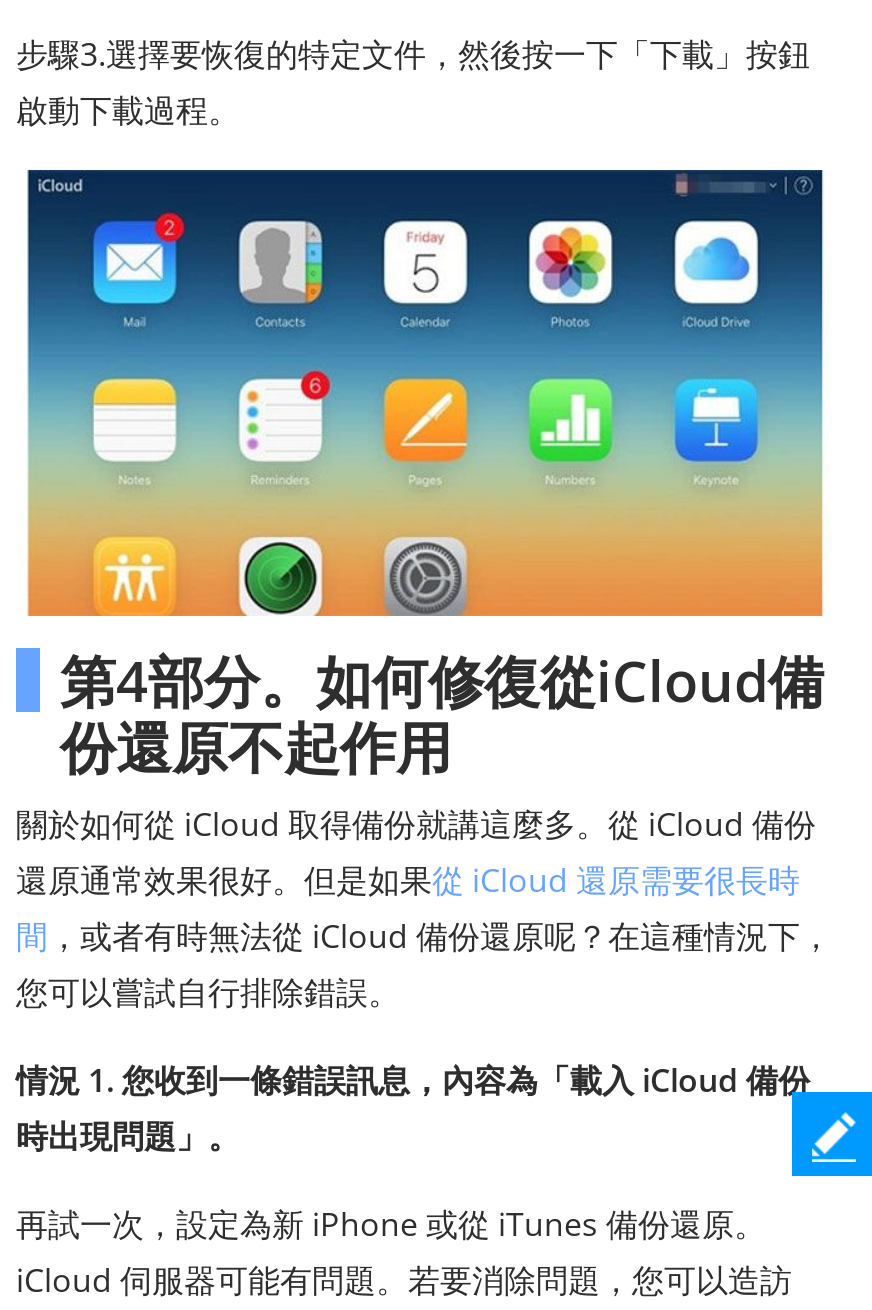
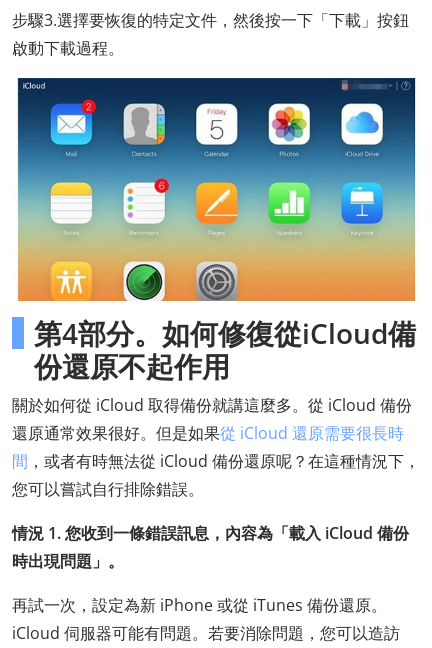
- [image]
